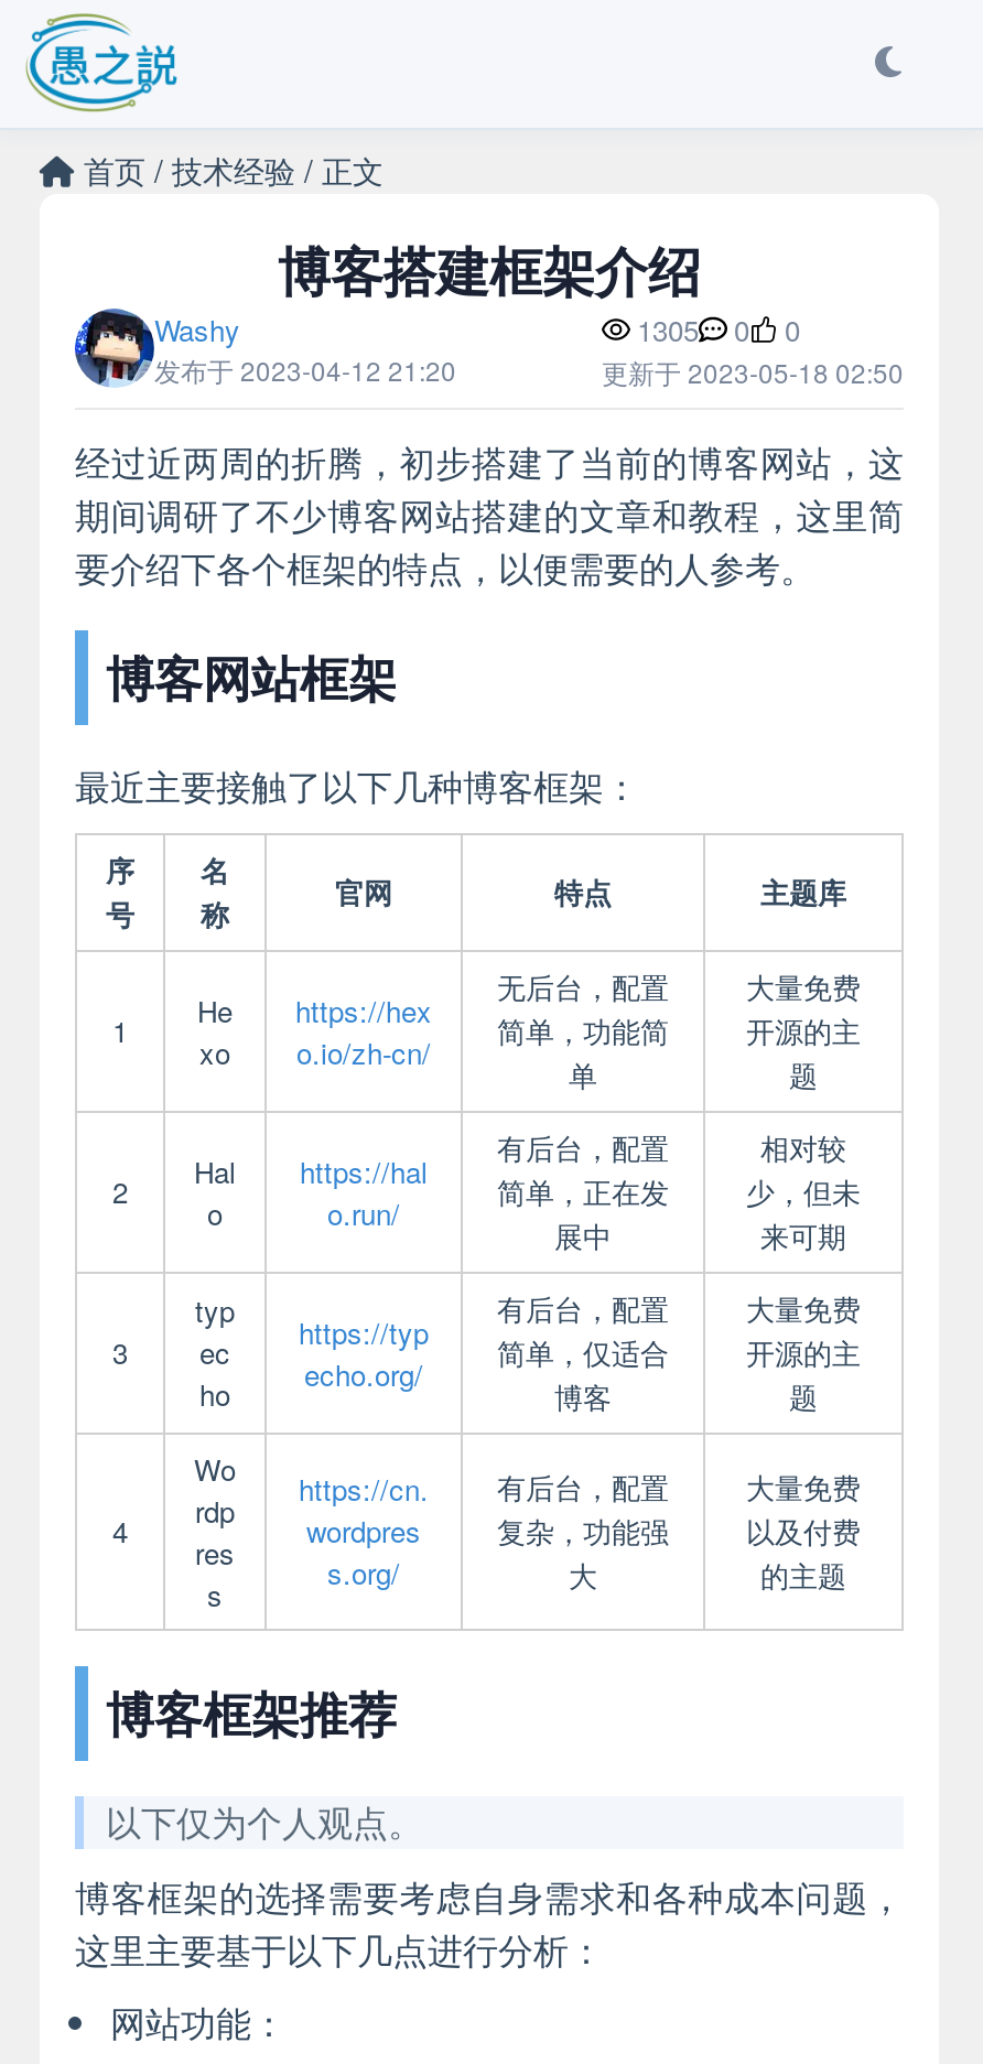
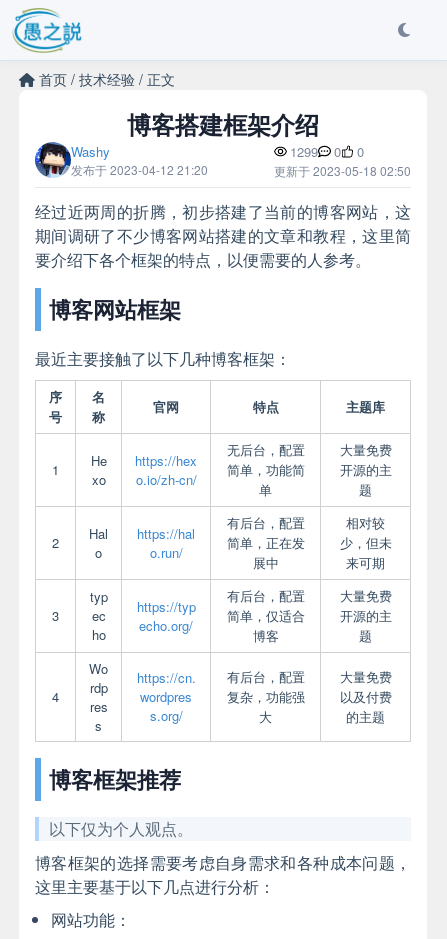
- 1305 0 0
+ 1299 0 0
